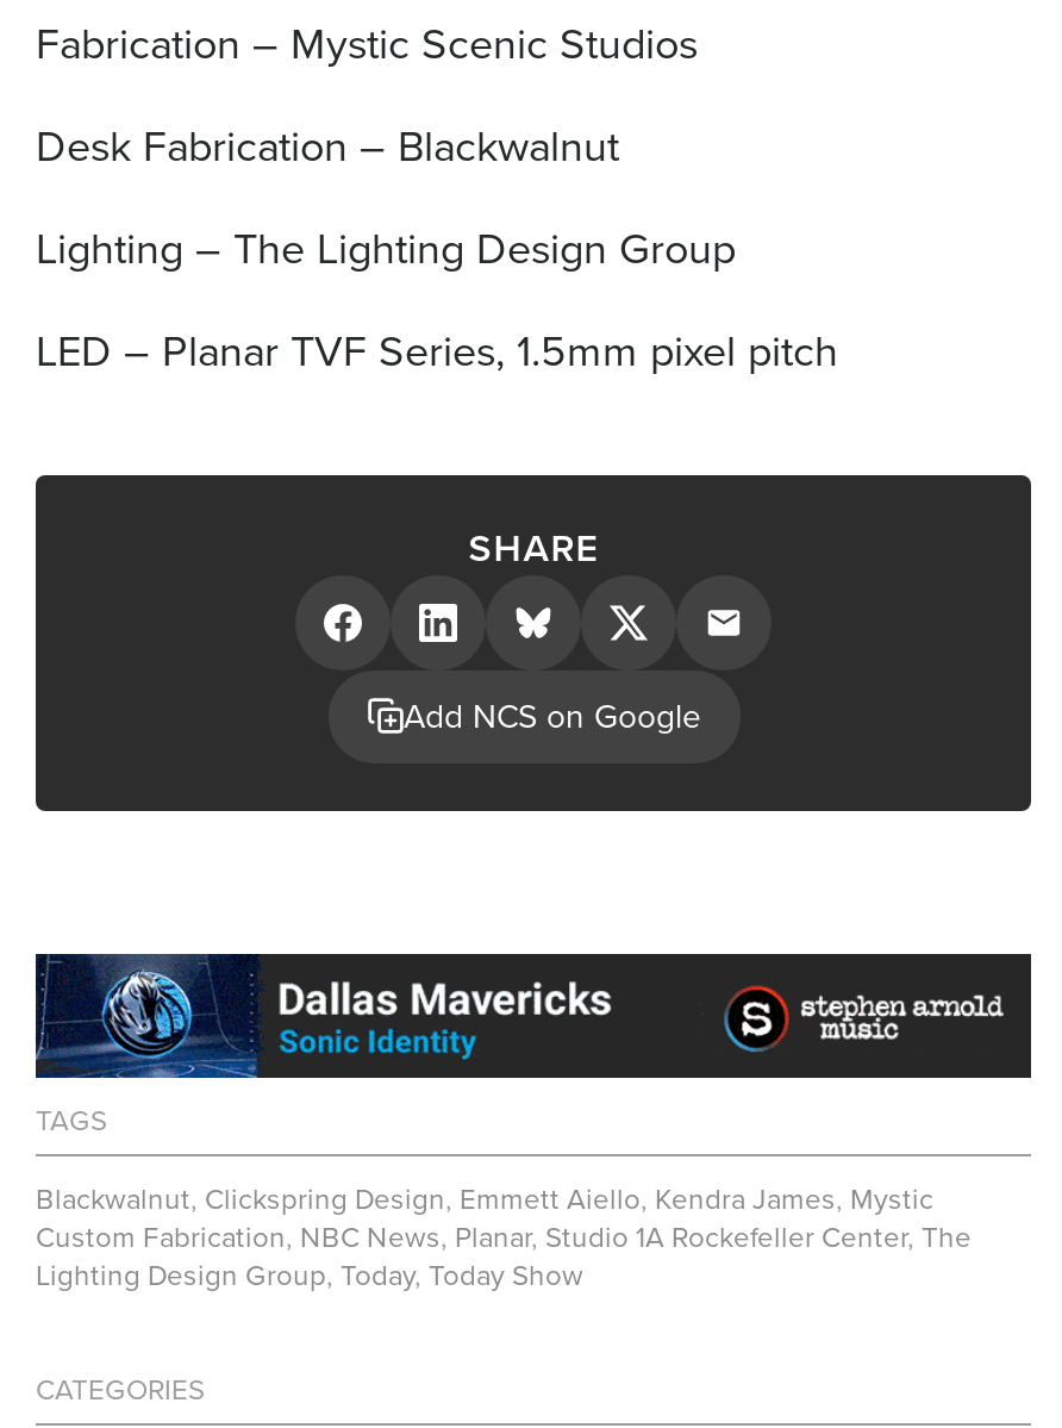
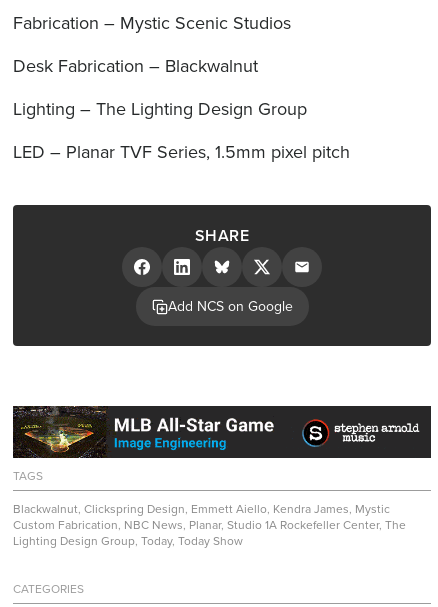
- [image]
+ [image]
